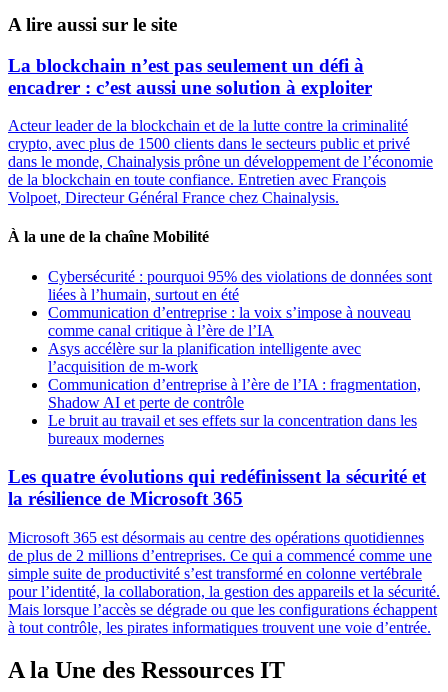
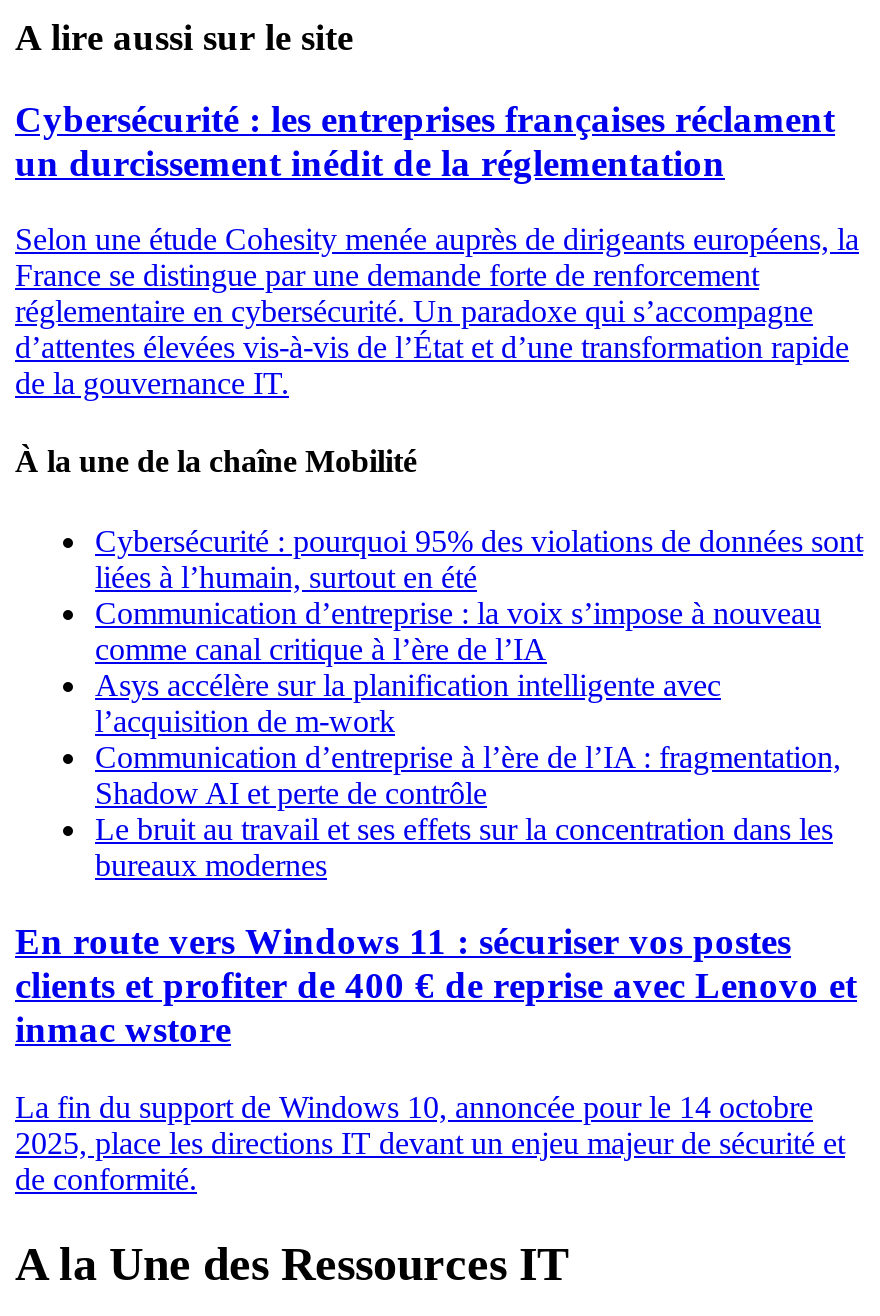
- La blockchain n’est pas seulement un défi à
- encadrer : c’est aussi une solution à exploiter
+ Cybersécurité : les entreprises françaises réclament
+ un durcissement inédit de la réglementation

- Acteur leader de la blockchain et de la lutte contre la criminalité
- crypto, avec plus de 1500 clients dans le secteurs public et privé
- dans le monde, Chainalysis prône un développement de l’économie
- de la blockchain en toute confiance. Entretien avec François
- Volpoet, Directeur Général France chez Chainalysis.
+ Selon une étude Cohesity menée auprès de dirigeants européens, la
+ France se distingue par une demande forte de renforcement
+ réglementaire en cybersécurité. Un paradoxe qui s’accompagne
+ d’attentes élevées vis-à-vis de l’État et d’une transformation rapide
+ de la gouvernance IT.

- Les quatre évolutions qui redéfinissent la sécurité et
- la résilience de Microsoft 365
+ En route vers Windows 11 : sécuriser vos postes
+ clients et profiter de 400 € de reprise avec Lenovo et
+ inmac wstore

- Microsoft 365 est désormais au centre des opérations quotidiennes
- de plus de 2 millions d’entreprises. Ce qui a commencé comme une
- simple suite de productivité s’est transformé en colonne vertébrale
- pour l’identité, la collaboration, la gestion des appareils et la sécurité.
- Mais lorsque l’accès se dégrade ou que les configurations échappent
- à tout contrôle, les pirates informatiques trouvent une voie d’entrée.
+ La fin du support de Windows 10, annoncée pour le 14 octobre
+ 2025, place les directions IT devant un enjeu majeur de sécurité et
+ de conformité.
